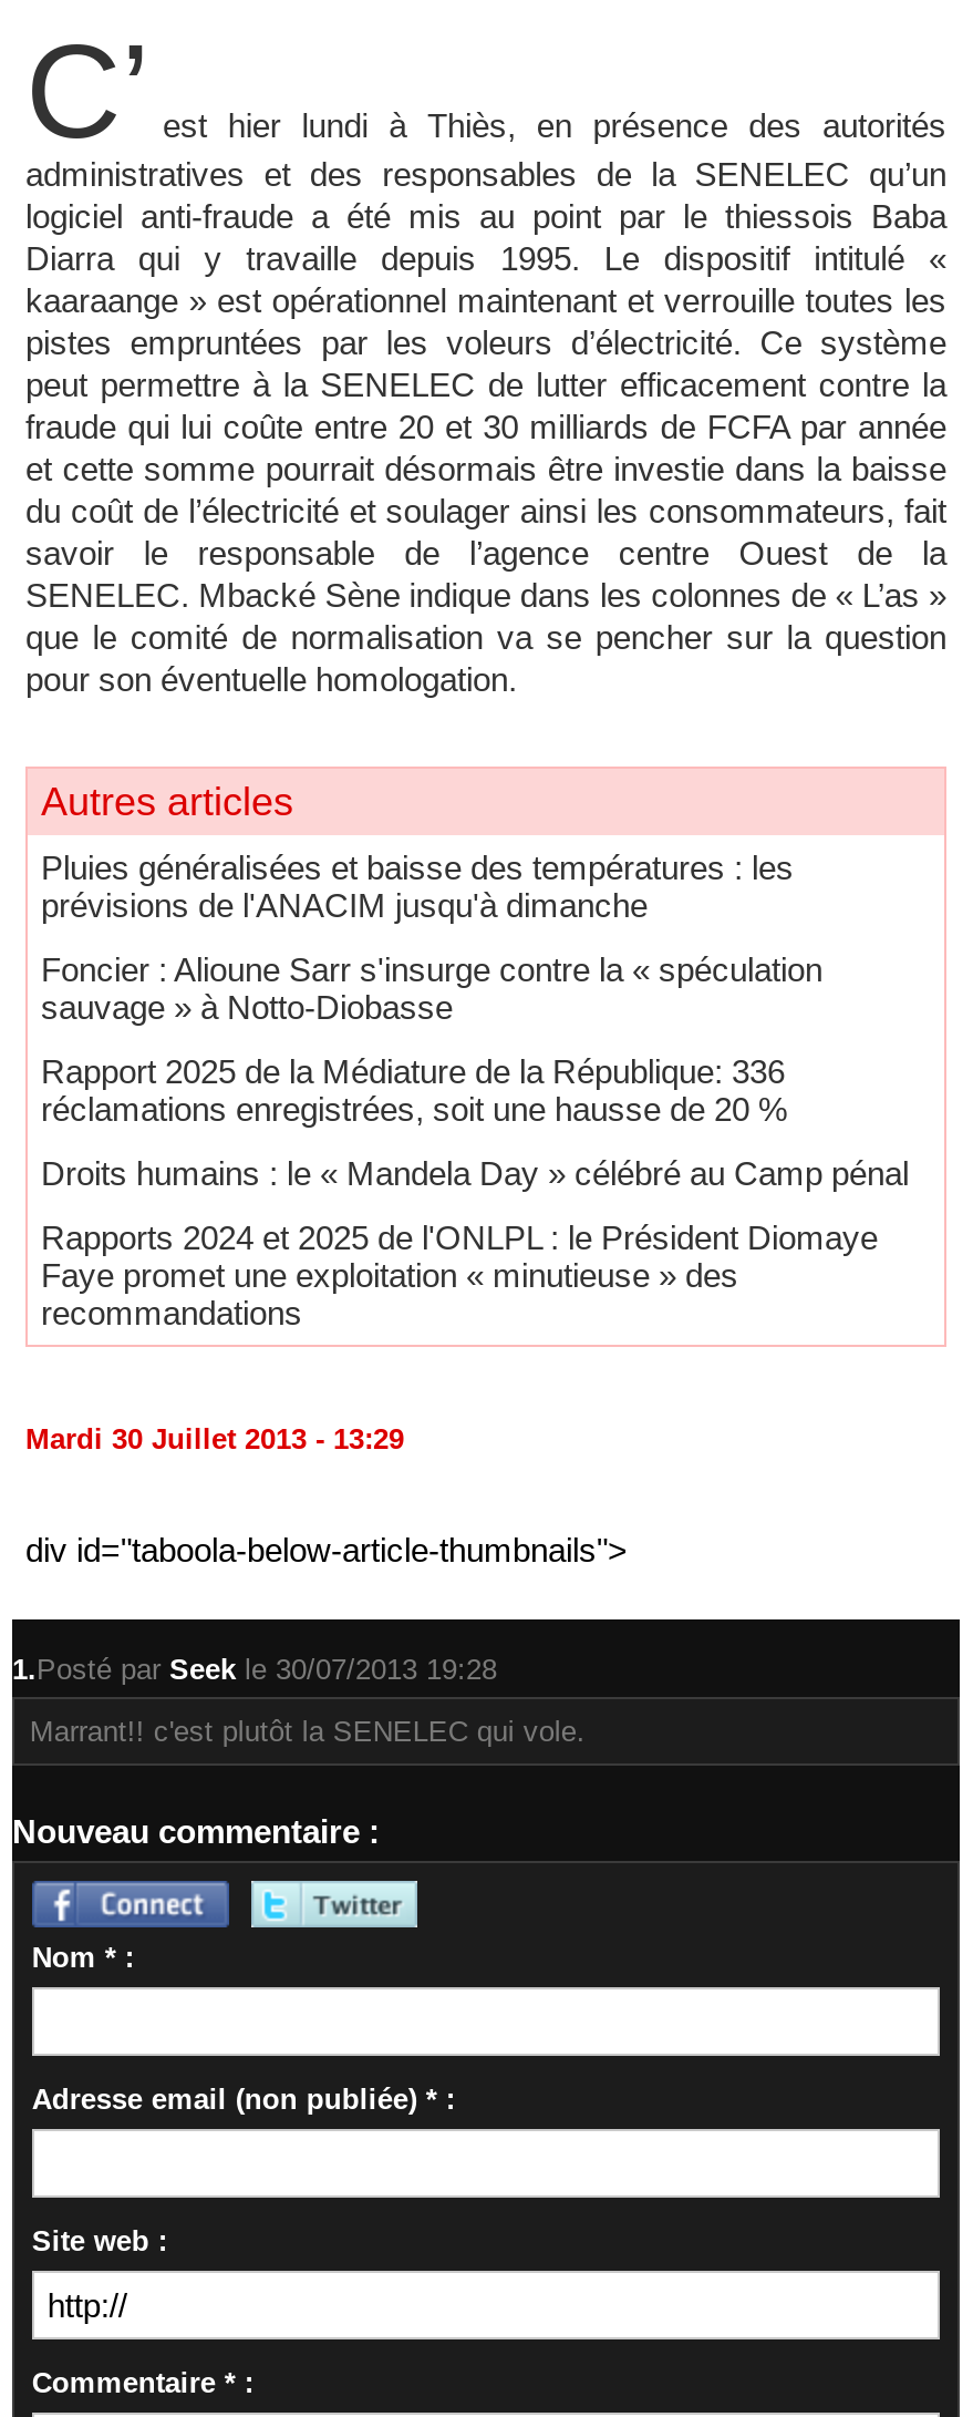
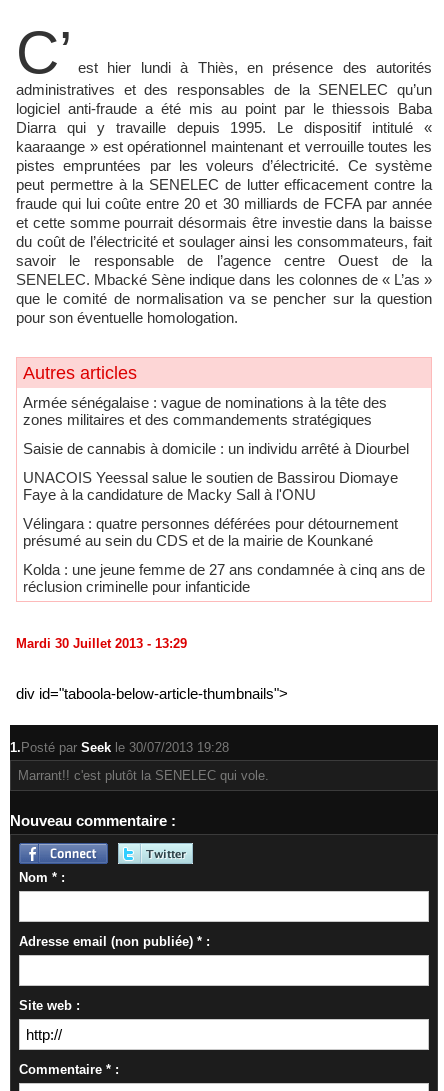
- Pluies généralisées et baisse des températures : les
- prévisions de l'ANACIM jusqu'à dimanche
+ Armée sénégalaise : vague de nominations à la tête des
+ zones militaires et des commandements stratégiques

- Foncier : Alioune Sarr s'insurge contre la « spéculation
- sauvage » à Notto-Diobasse
+ Saisie de cannabis à domicile : un individu arrêté à Diourbel

- Rapport 2025 de la Médiature de la République: 336
- réclamations enregistrées, soit une hausse de 20 %
+ UNACOIS Yeessal salue le soutien de Bassirou Diomaye
+ Faye à la candidature de Macky Sall à l'ONU

- Droits humains : le « Mandela Day » célébré au Camp pénal
+ Vélingara : quatre personnes déférées pour détournement
+ présumé au sein du CDS et de la mairie de Kounkané

- Rapports 2024 et 2025 de l'ONLPL : le Président Diomaye
- Faye promet une exploitation « minutieuse » des
- recommandations
+ Kolda : une jeune femme de 27 ans condamnée à cinq ans de
+ réclusion criminelle pour infanticide
